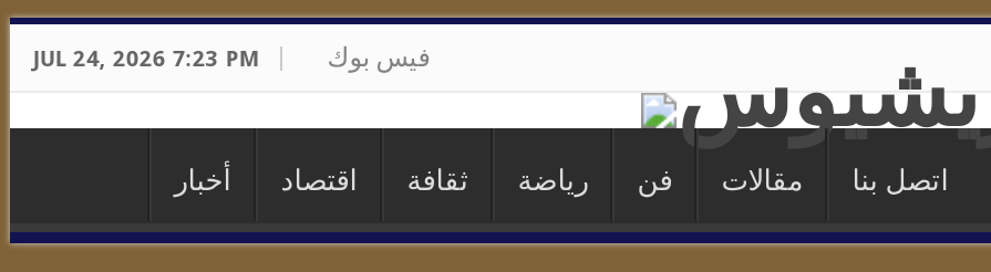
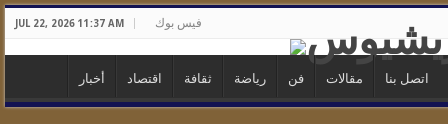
- JUL 24, 2026 7:23 PM
+ JUL 22, 2026 11:37 AM
